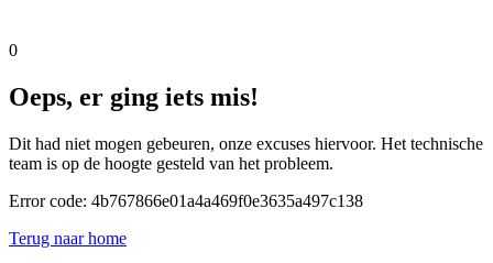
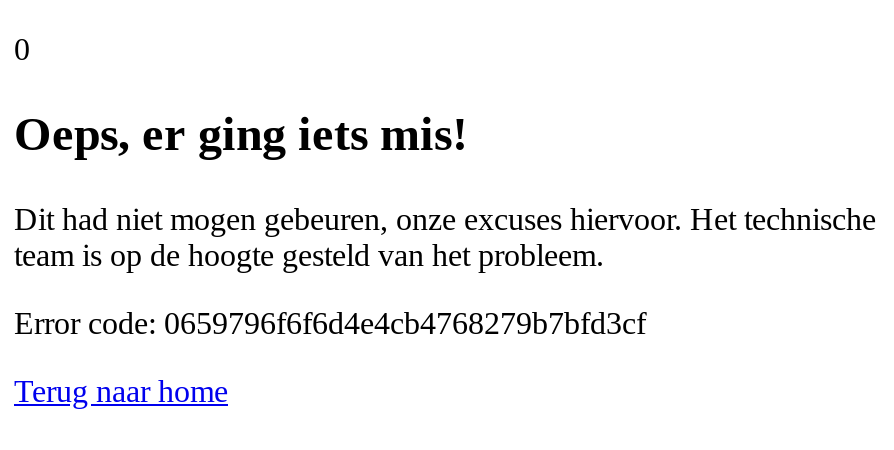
- Error code: 4b767866e01a4a469f0e3635a497c138
+ Error code: 0659796f6f6d4e4cb4768279b7bfd3cf
